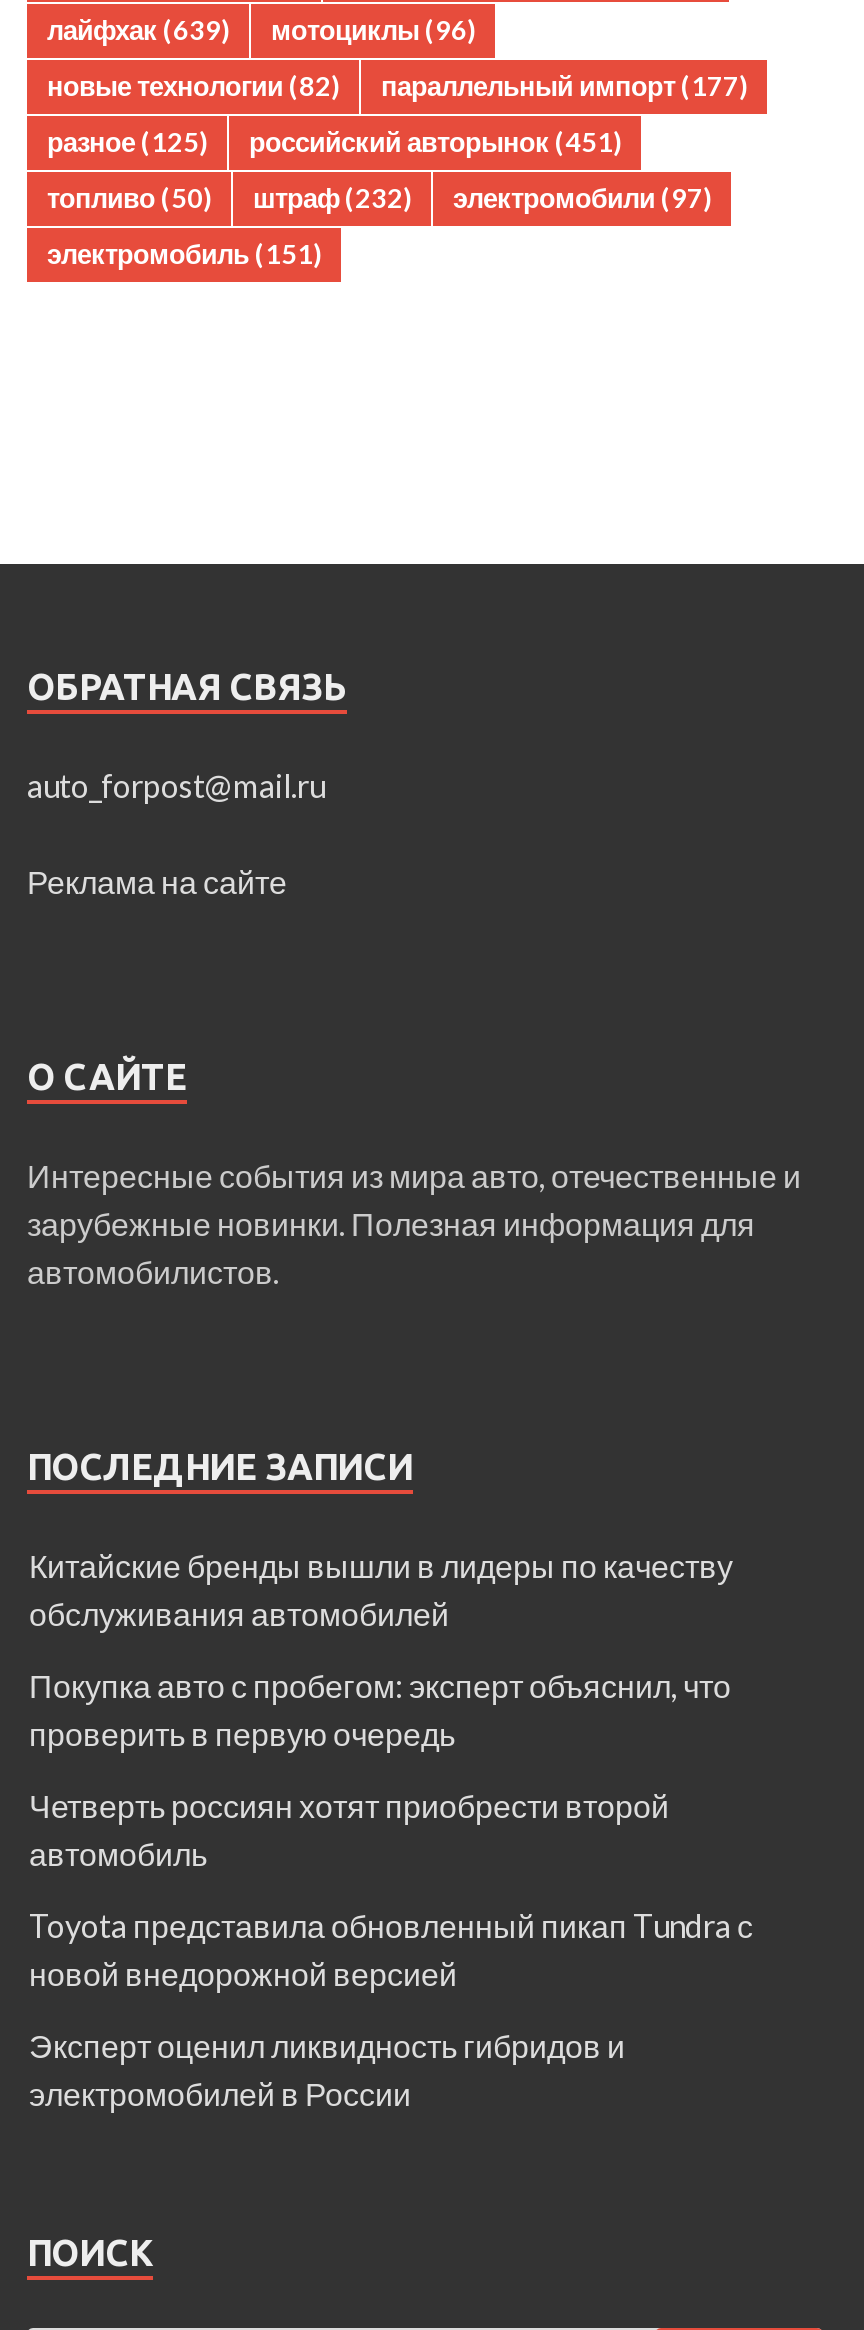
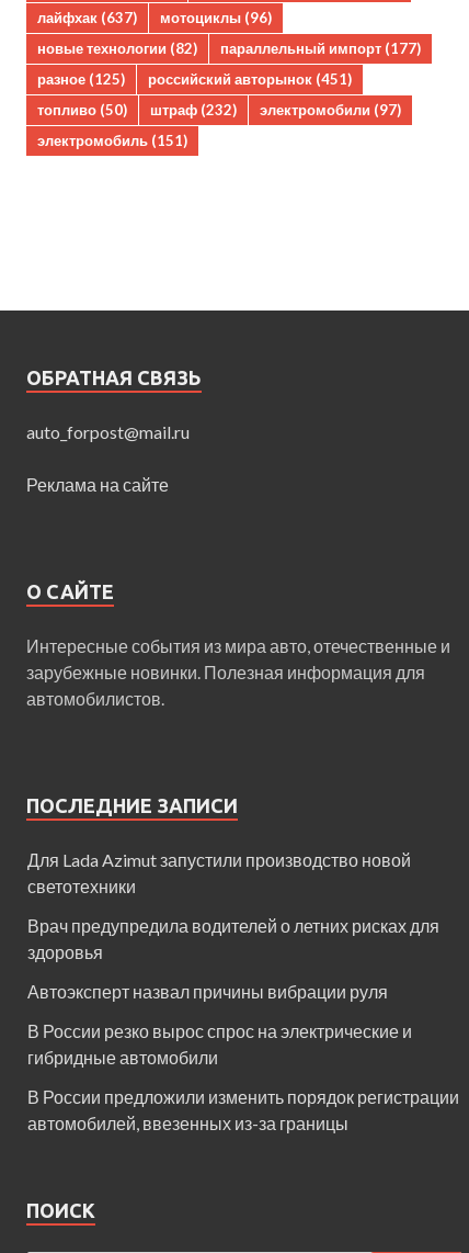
- лайфхак (639) мотоциклы (96)
+ лайфхак (637) мотоциклы (96)

- Китайские бренды вышли в лидеры по качеству
- обслуживания автомобилей
+ Для Lada Azimut запустили производство новой
+ светотехники

- Покупка авто с пробегом: эксперт объяснил, что
- проверить в первую очередь
+ Врач предупредила водителей о летних рисках для
+ здоровья

- Четверть россиян хотят приобрести второй
- автомобиль
+ Автоэксперт назвал причины вибрации руля

- Toyota представила обновленный пикап Tundra с
- новой внедорожной версией
+ В России резко вырос спрос на электрические и
+ гибридные автомобили

- Эксперт оценил ликвидность гибридов и
- электромобилей в России
+ В России предложили изменить порядок регистрации
+ автомобилей, ввезенных из-за границы
